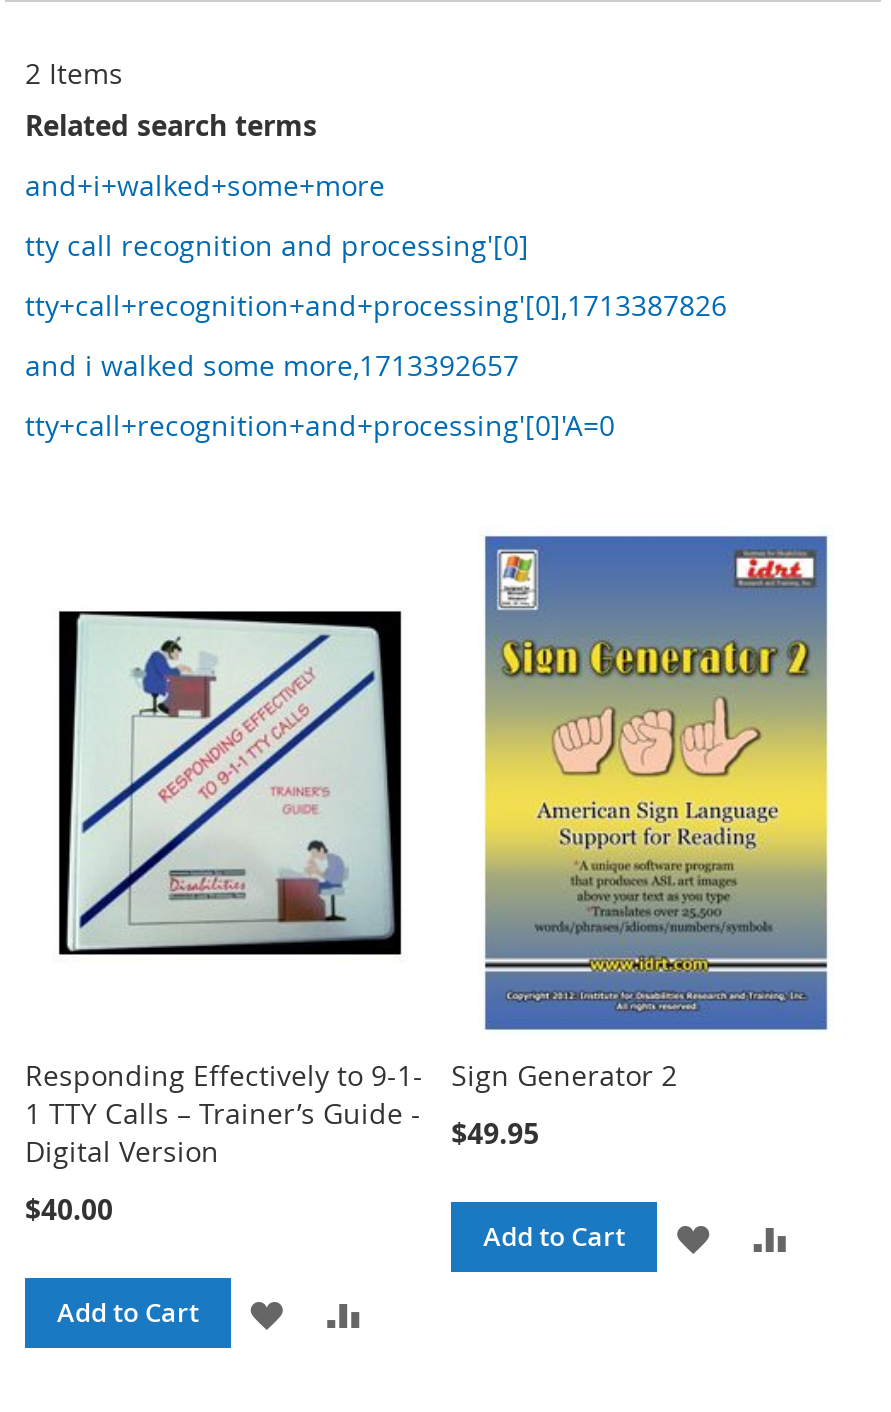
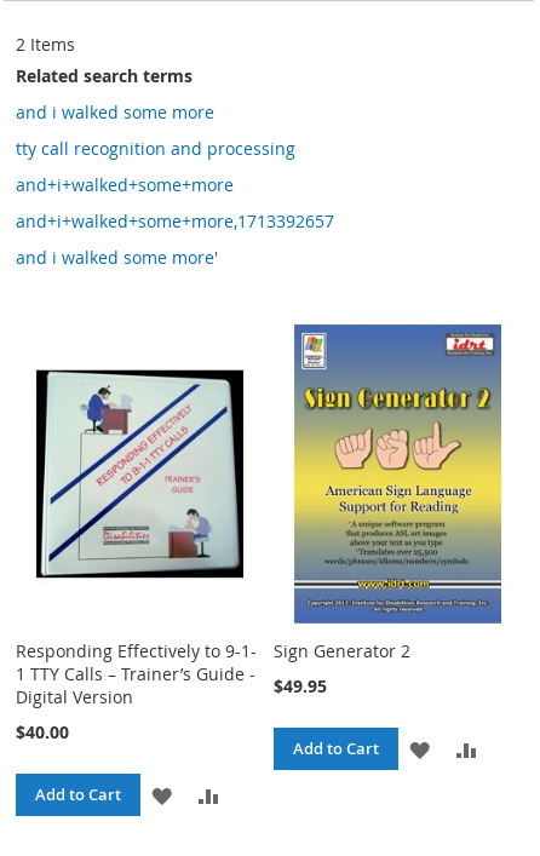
+ and i walked some more
+ tty call recognition and processing

moved down: and+i+walked+some+more

- tty call recognition and processing'[0]
- tty+call+recognition+and+processing'[0],1713387826
- and i walked some more,1713392657
- tty+call+recognition+and+processing'[0]'A=0
+ and+i+walked+some+more,1713392657
+ and i walked some more'
